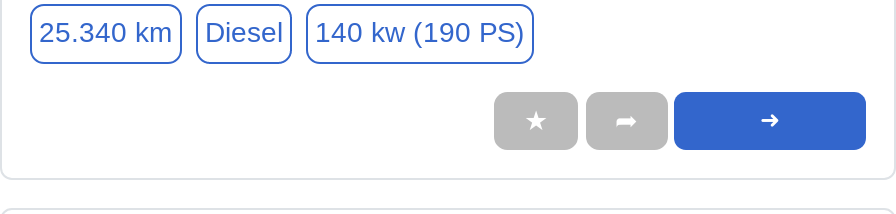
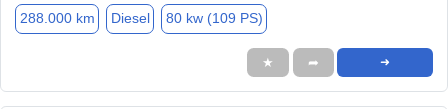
- 25.340 km
+ 288.000 km

- 140 kw (190 PS)
+ 80 kw (109 PS)
